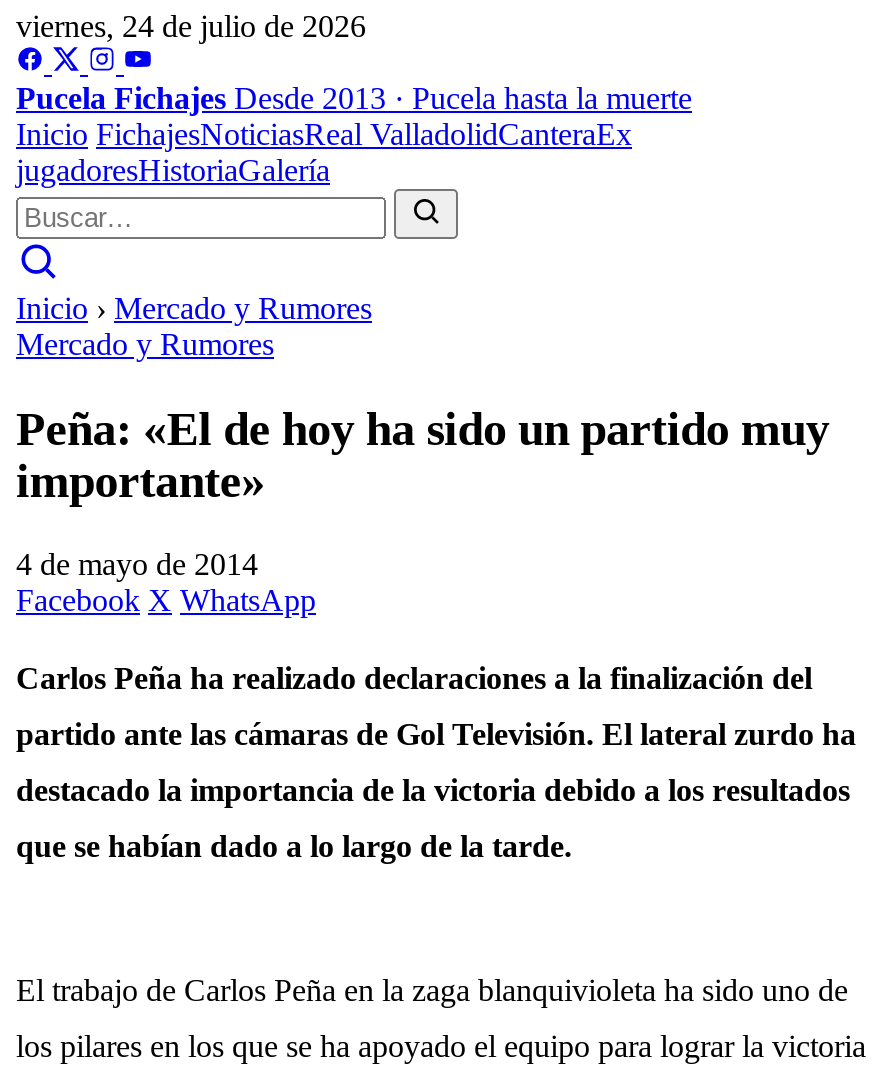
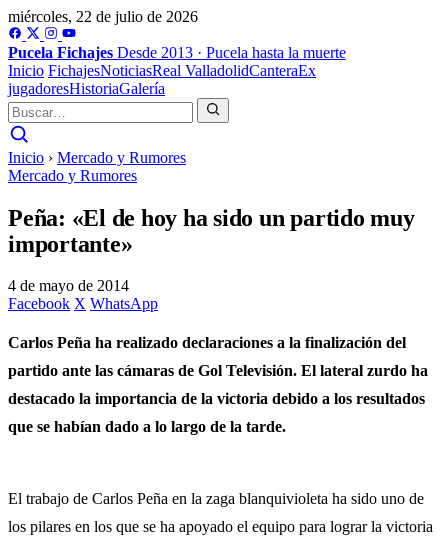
- viernes, 24 de julio de 2026
+ miércoles, 22 de julio de 2026
